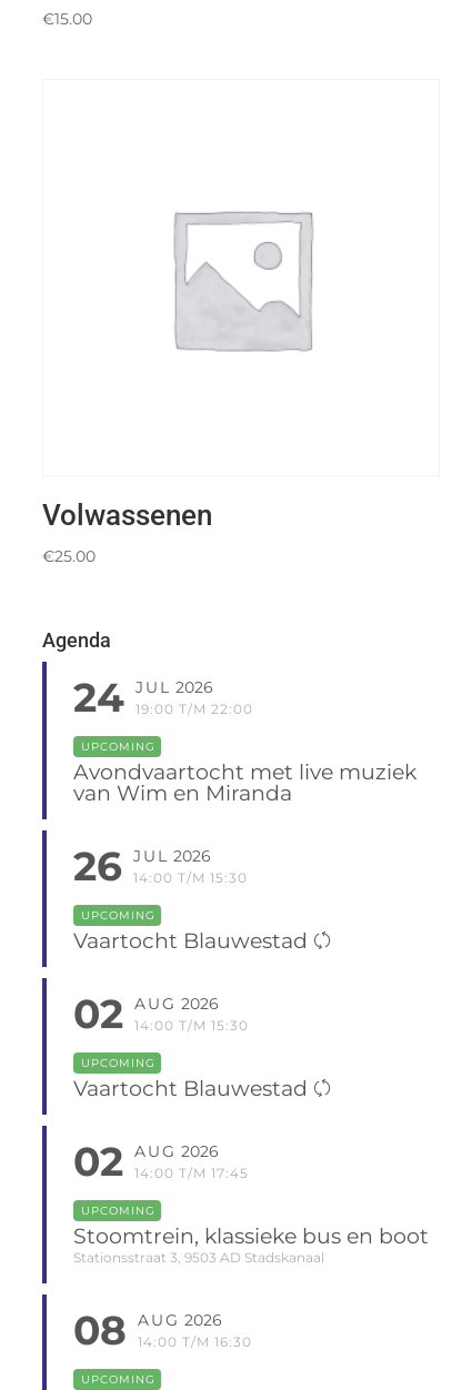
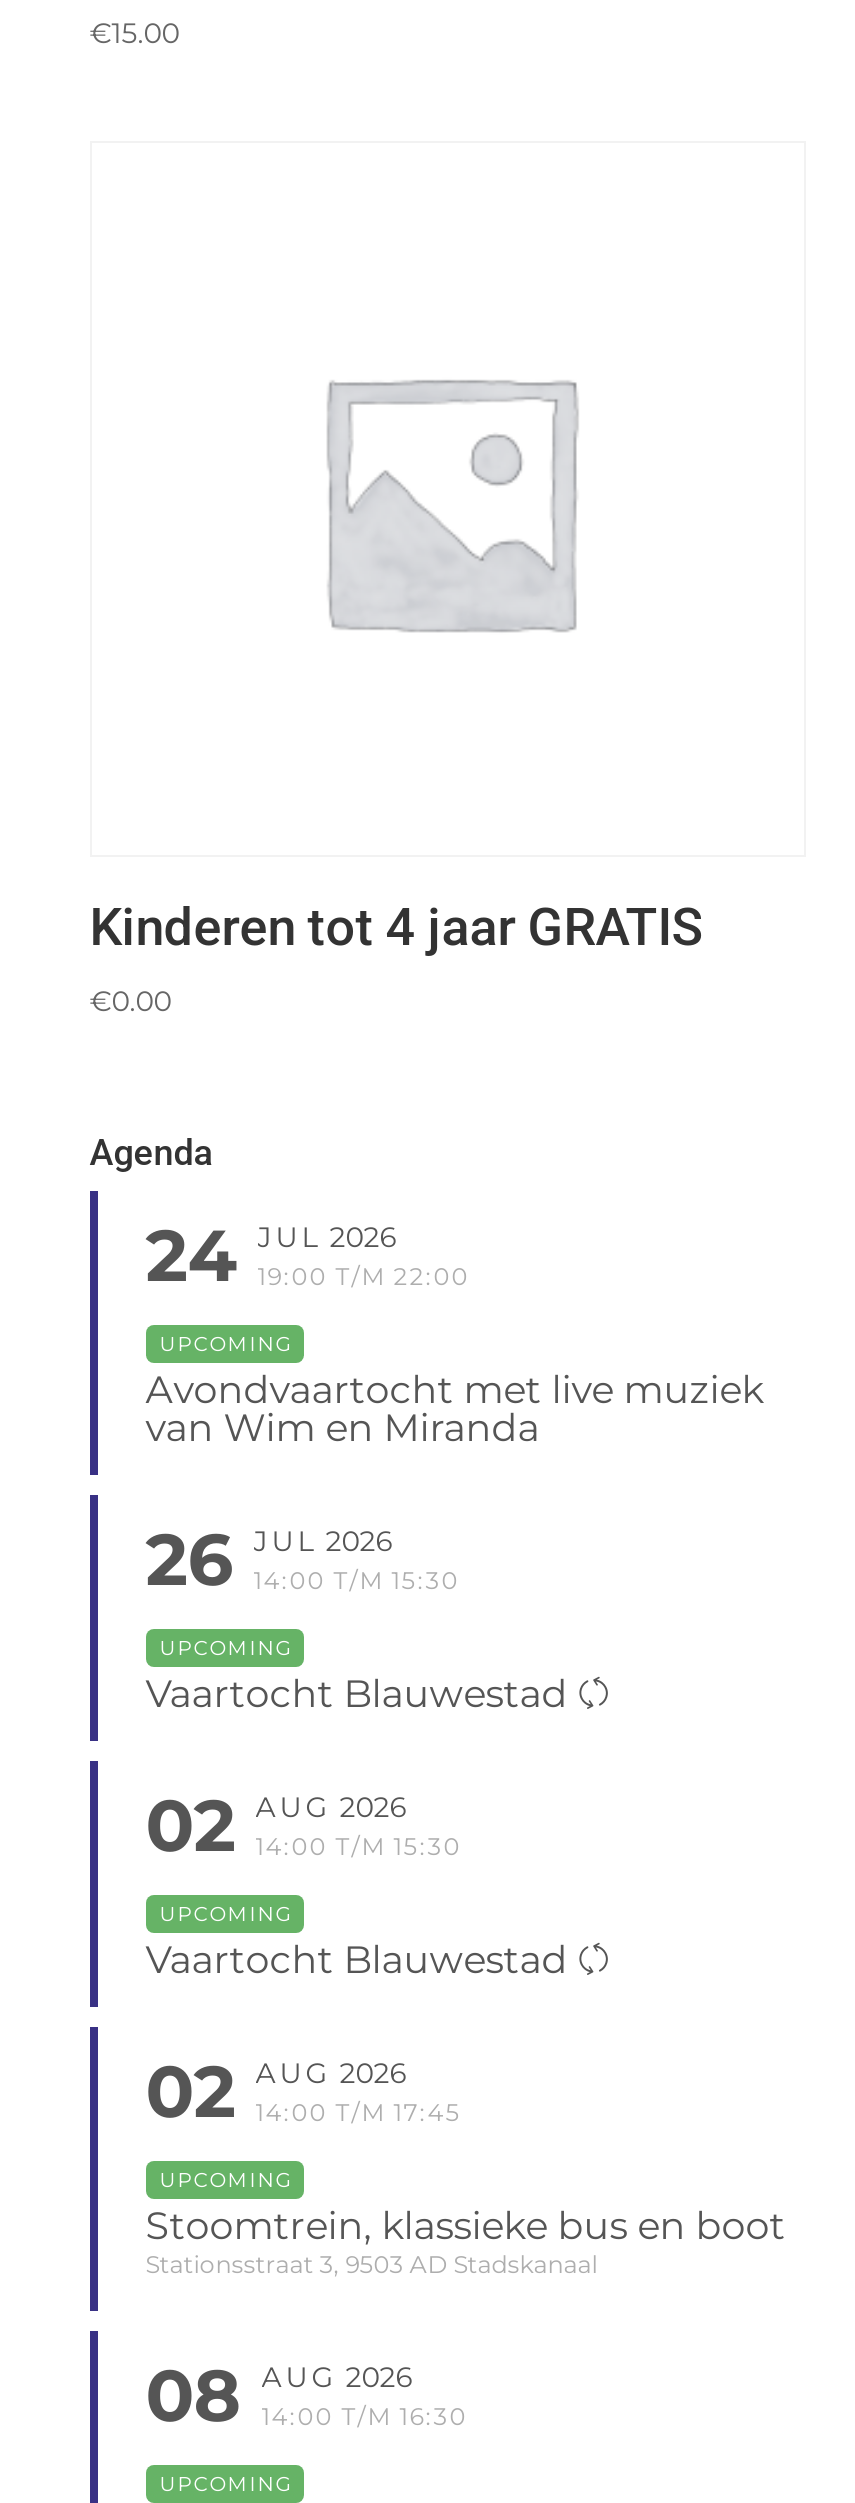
- Volwassenen
- €25.00
+ Kinderen tot 4 jaar GRATIS
+ €0.00
